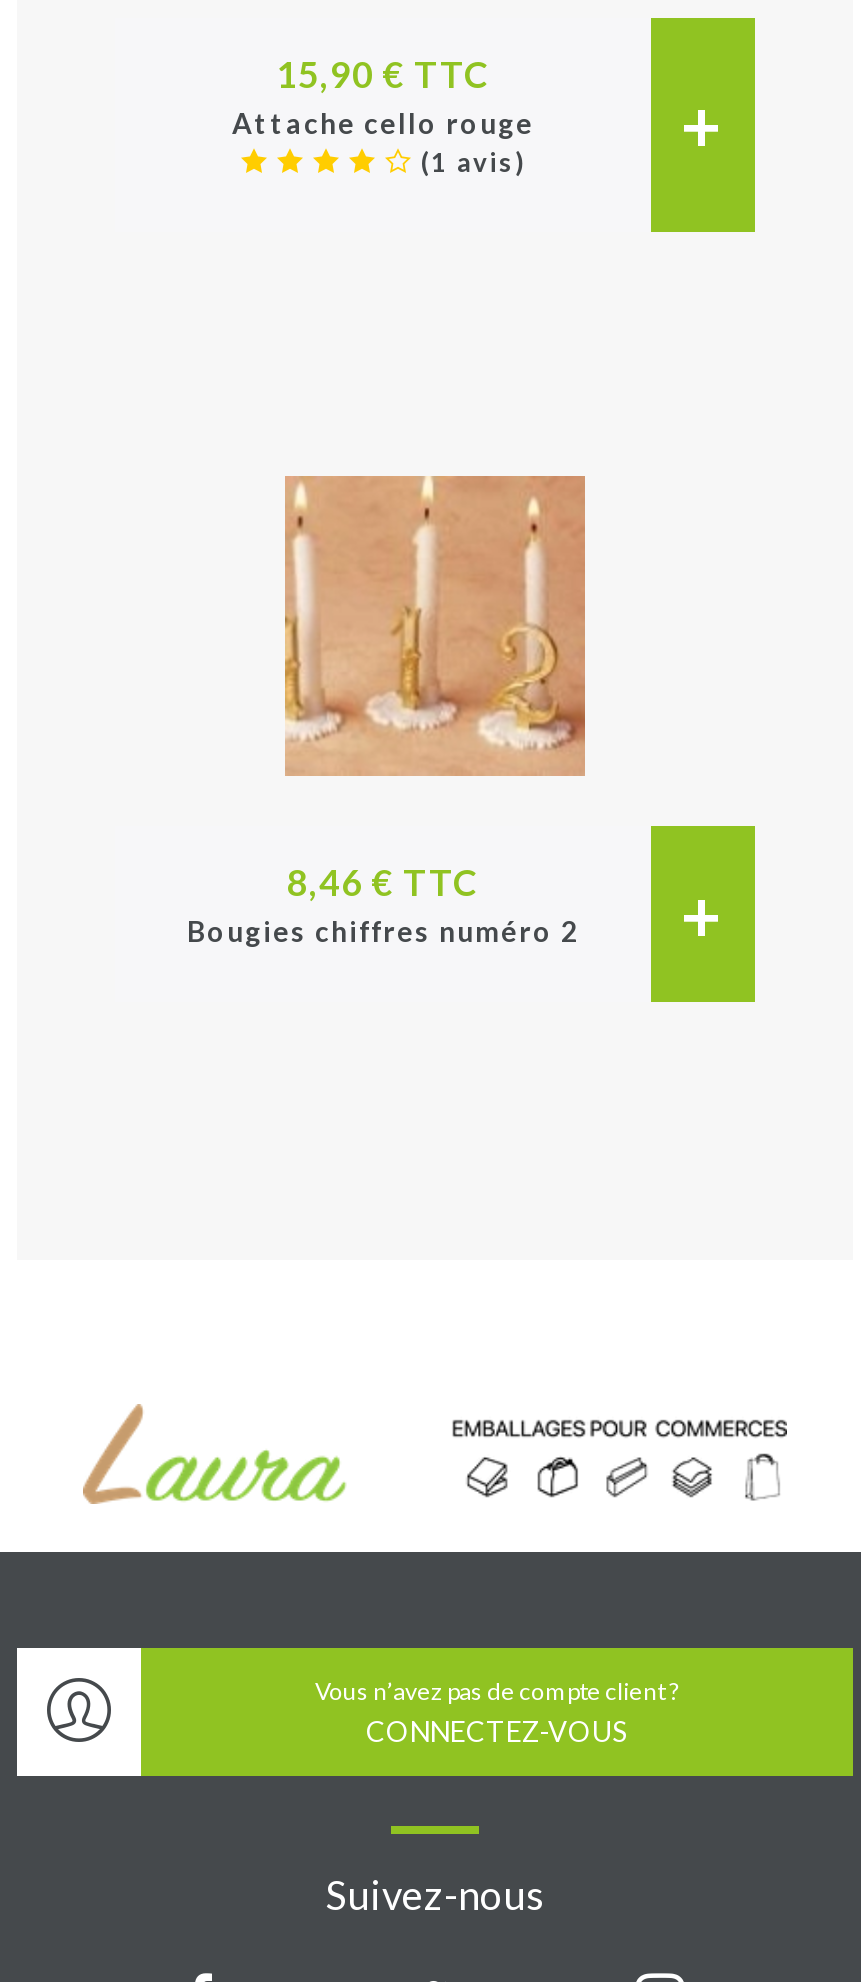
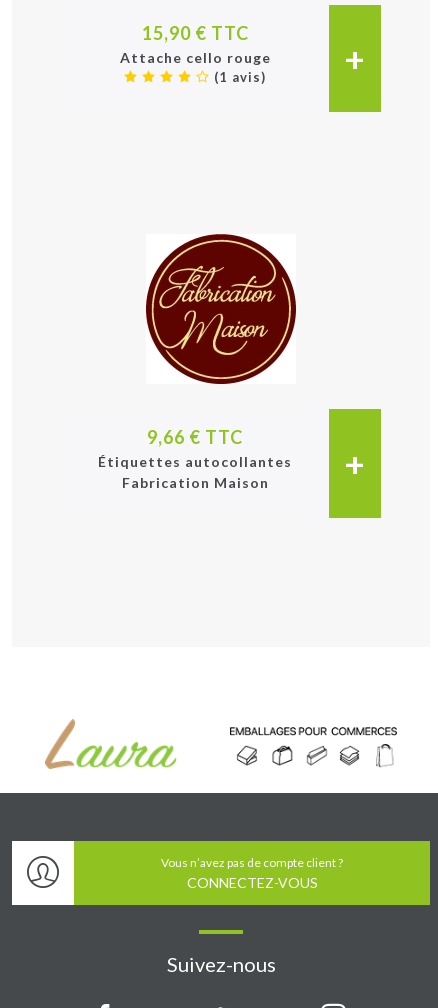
- [image]
+ [image]

- 8,46 € TTC
- Bougies chiffres numéro 2
+ 9,66 € TTC
+ Étiquettes autocollantes
+ Fabrication Maison
